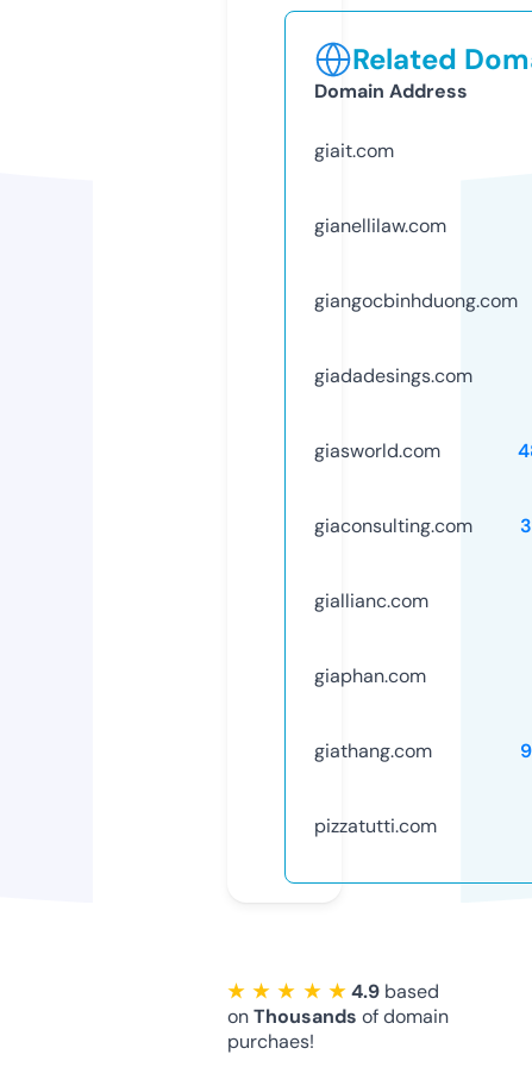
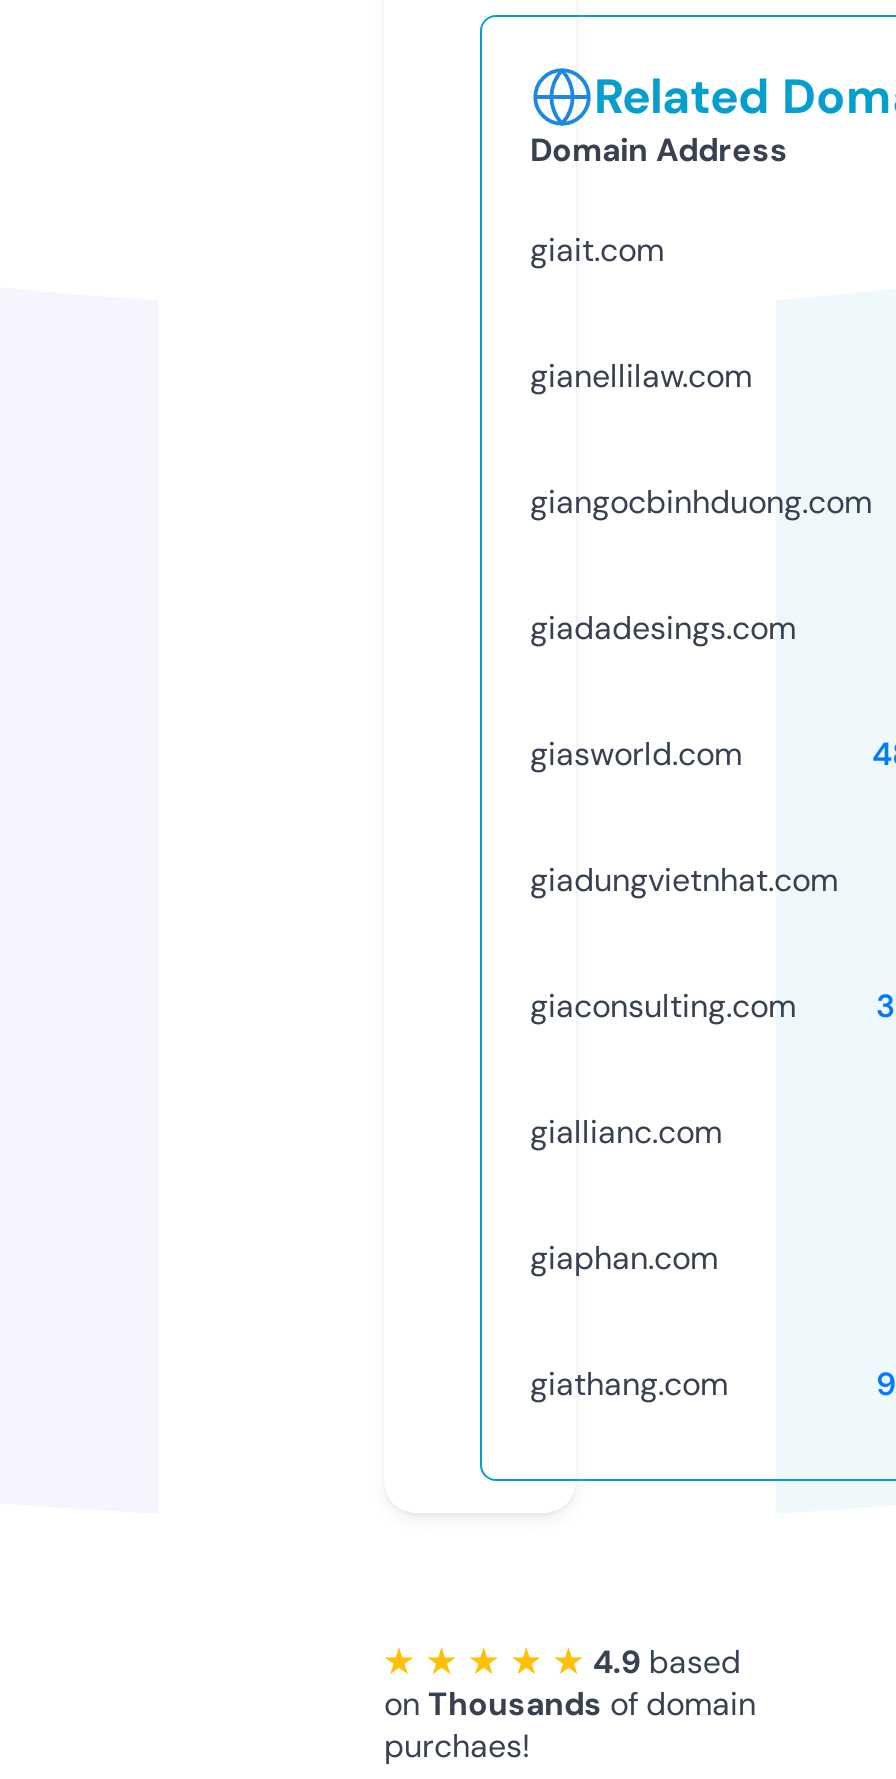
+ giadungvietnhat.com

moved down: giaconsulting.com | giallianc.com | giaphan.com | giathang.com

- pizzatutti.com
